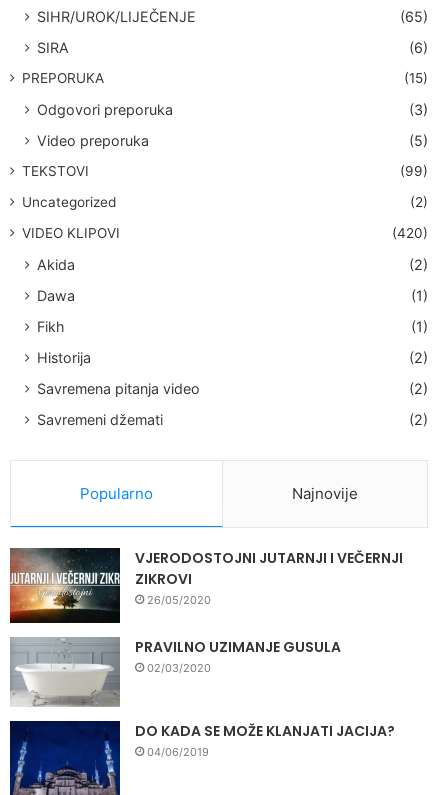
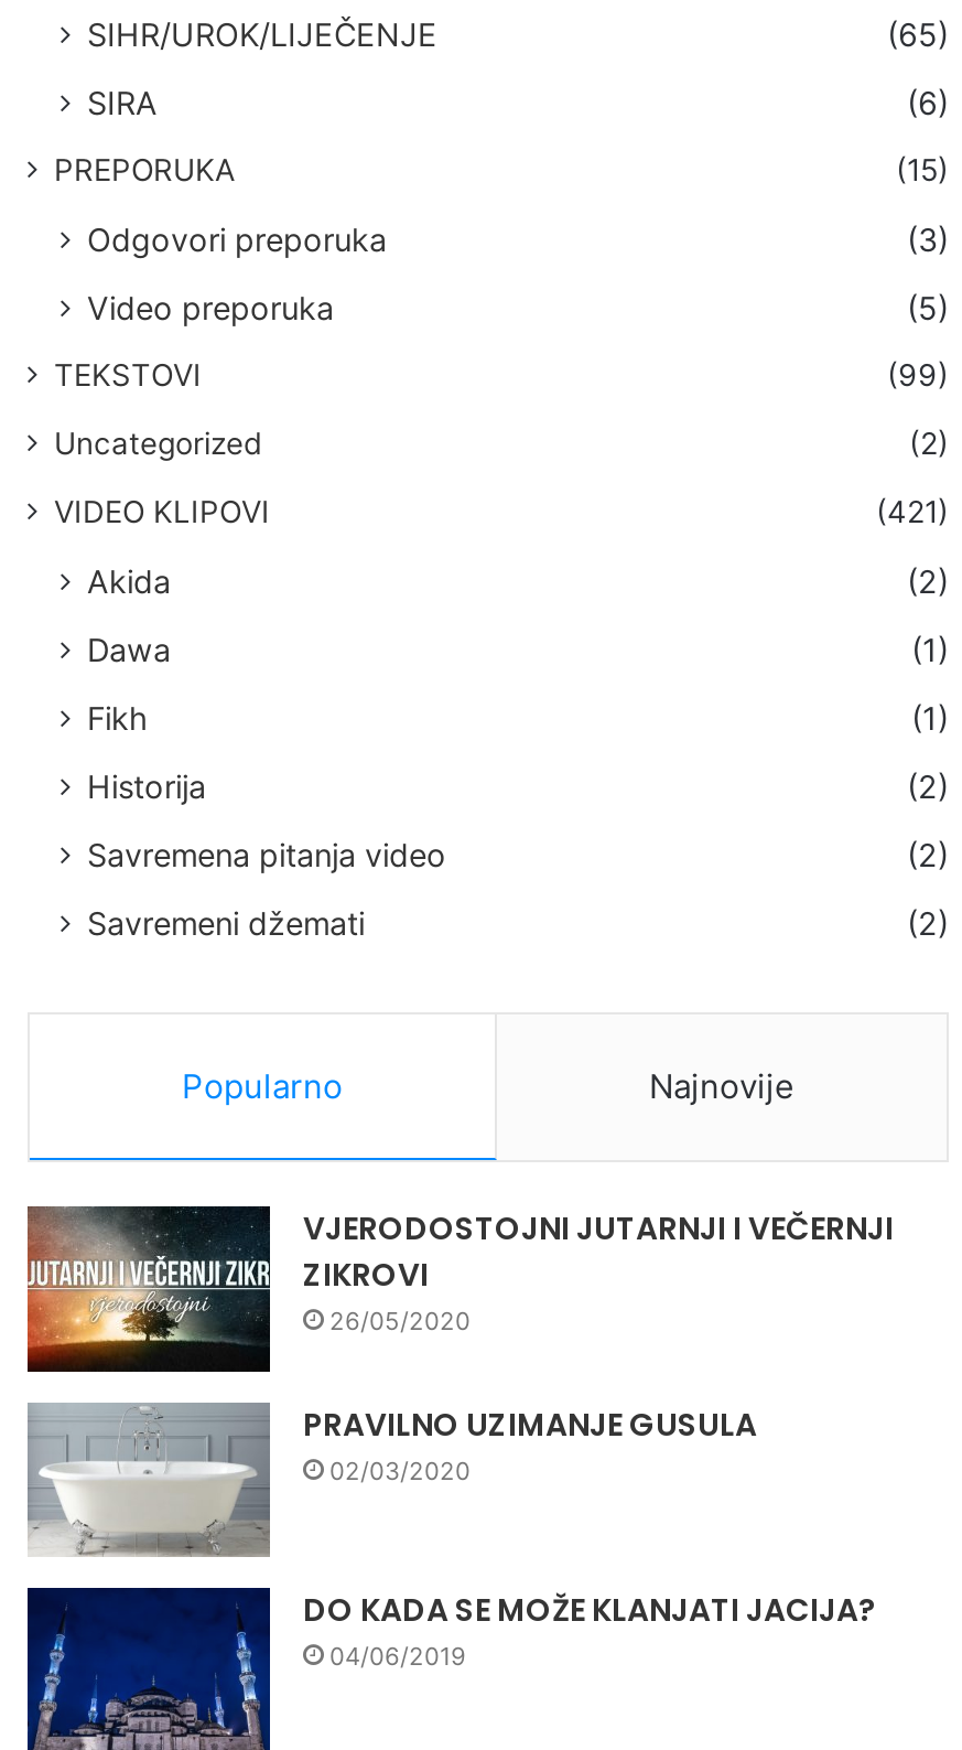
- (420)
+ (421)
